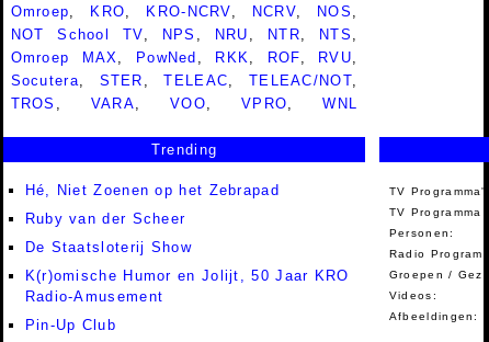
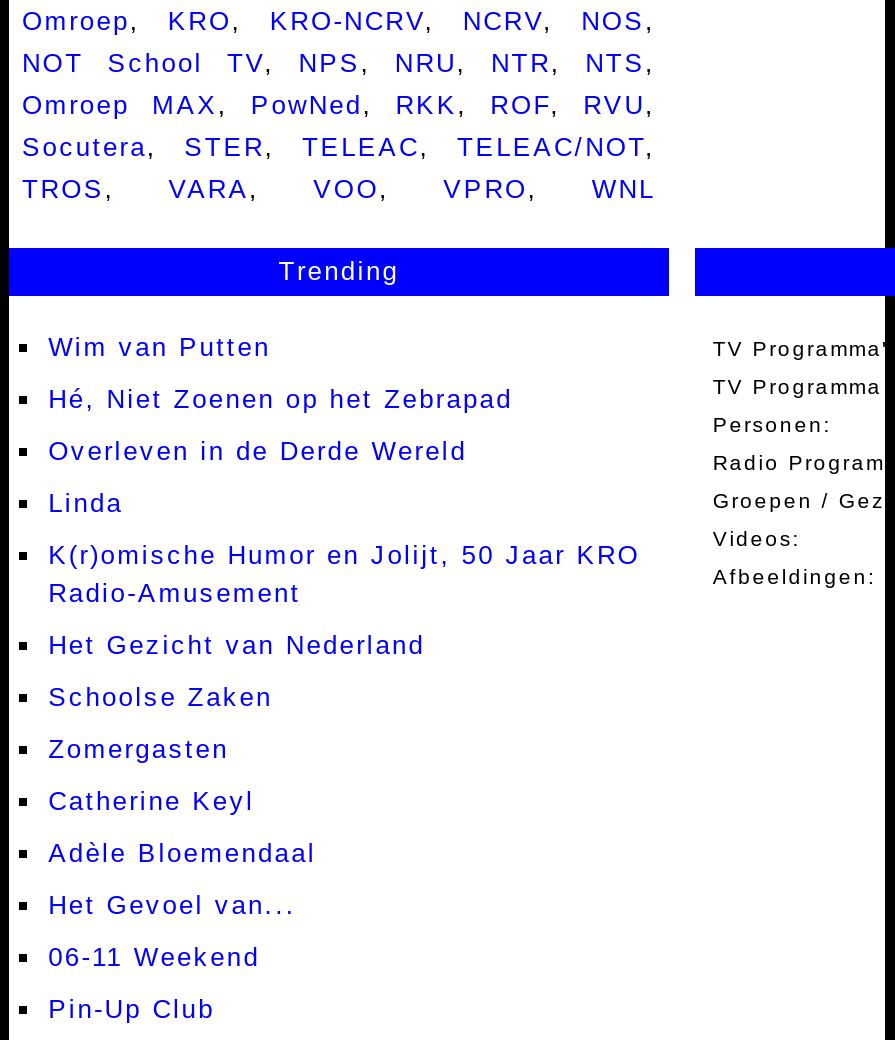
+ Wim van Putten

- Ruby van der Scheer
+ Overleven in de Derde Wereld

- De Staatsloterij Show
+ Linda

+ Het Gezicht van Nederland
+ Schoolse Zaken
+ Zomergasten
+ Catherine Keyl
+ Adèle Bloemendaal
+ Het Gevoel van...
+ 06-11 Weekend
